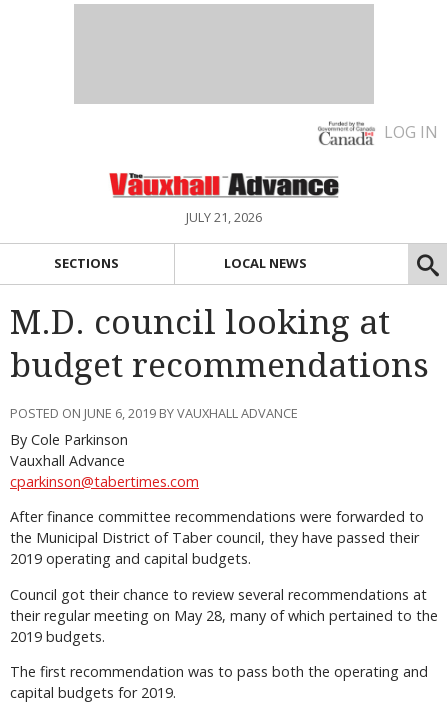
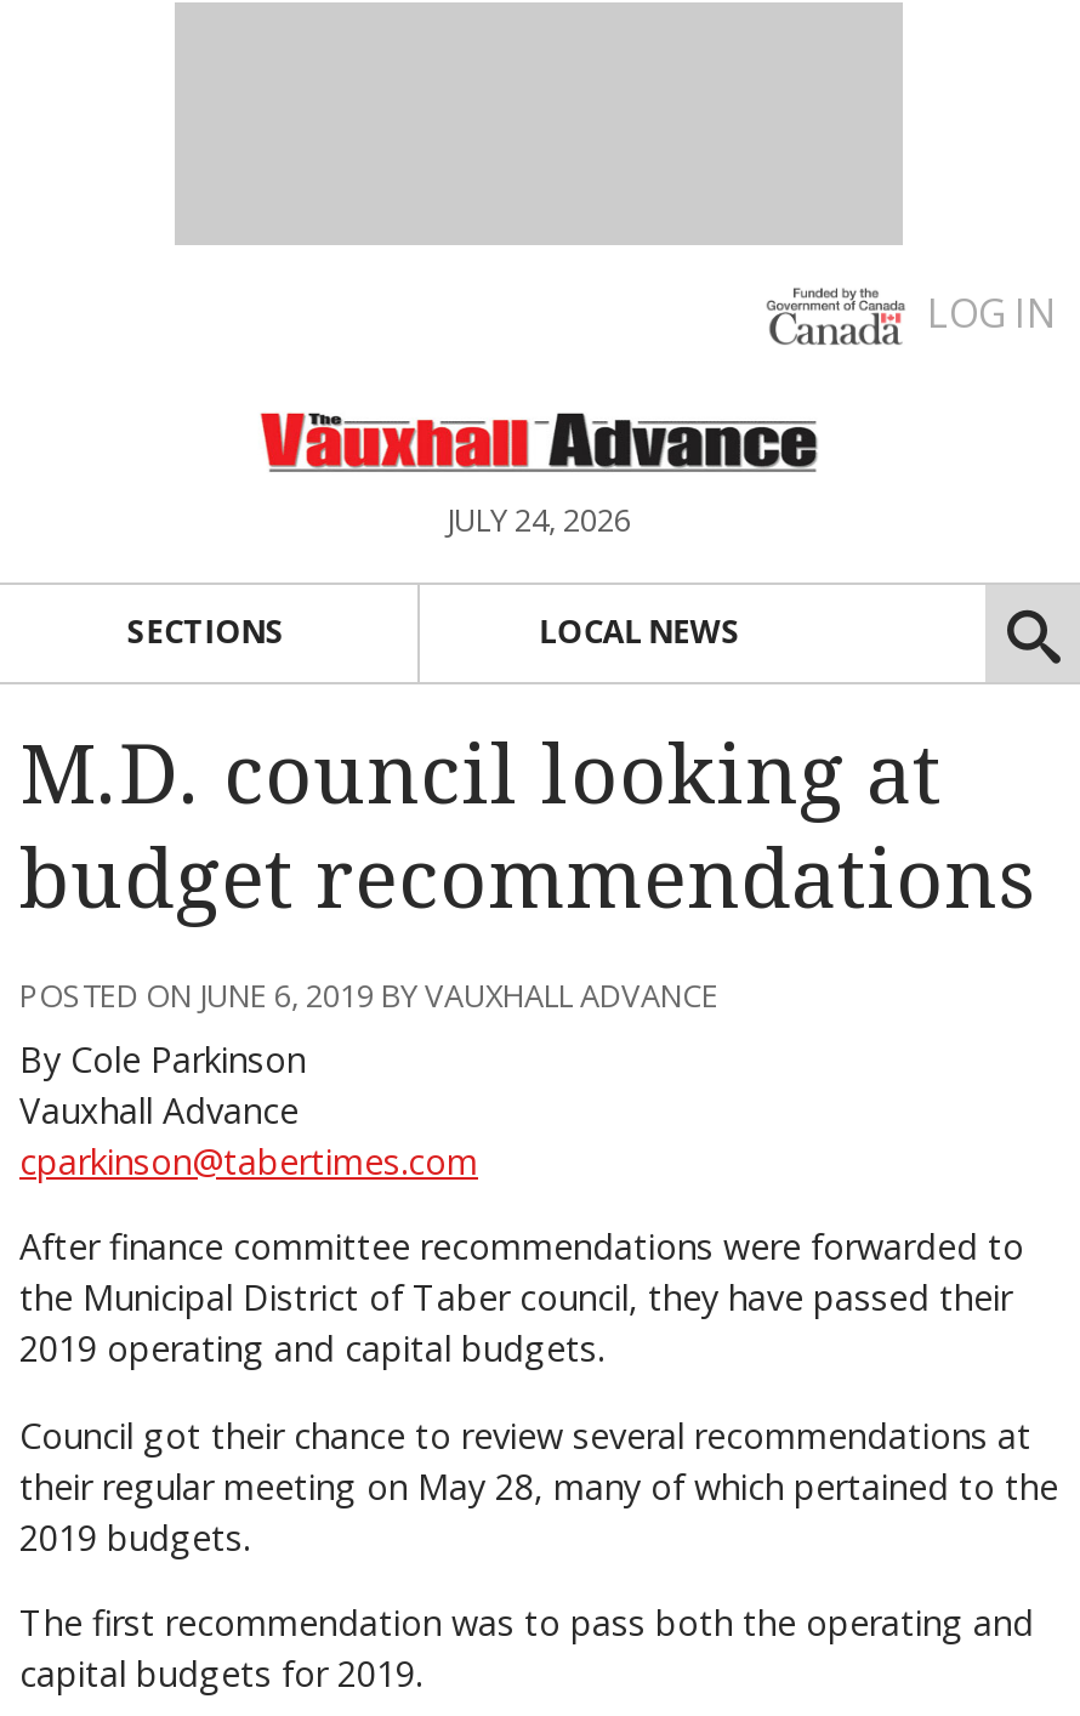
- JULY 21, 2026
+ JULY 24, 2026
